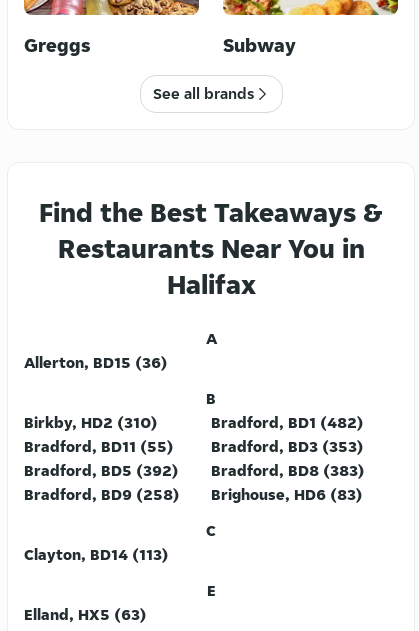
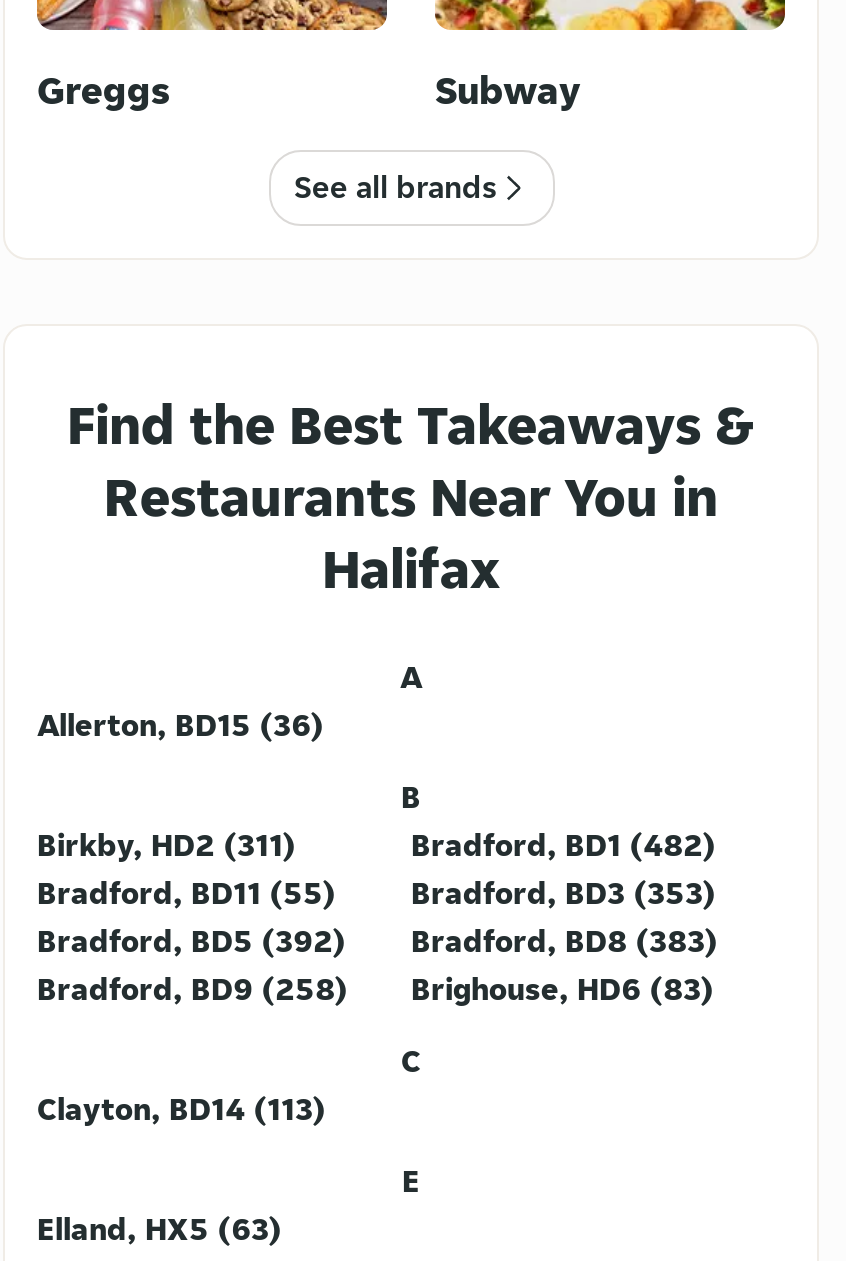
- Birkby, HD2 (310)
+ Birkby, HD2 (311)
